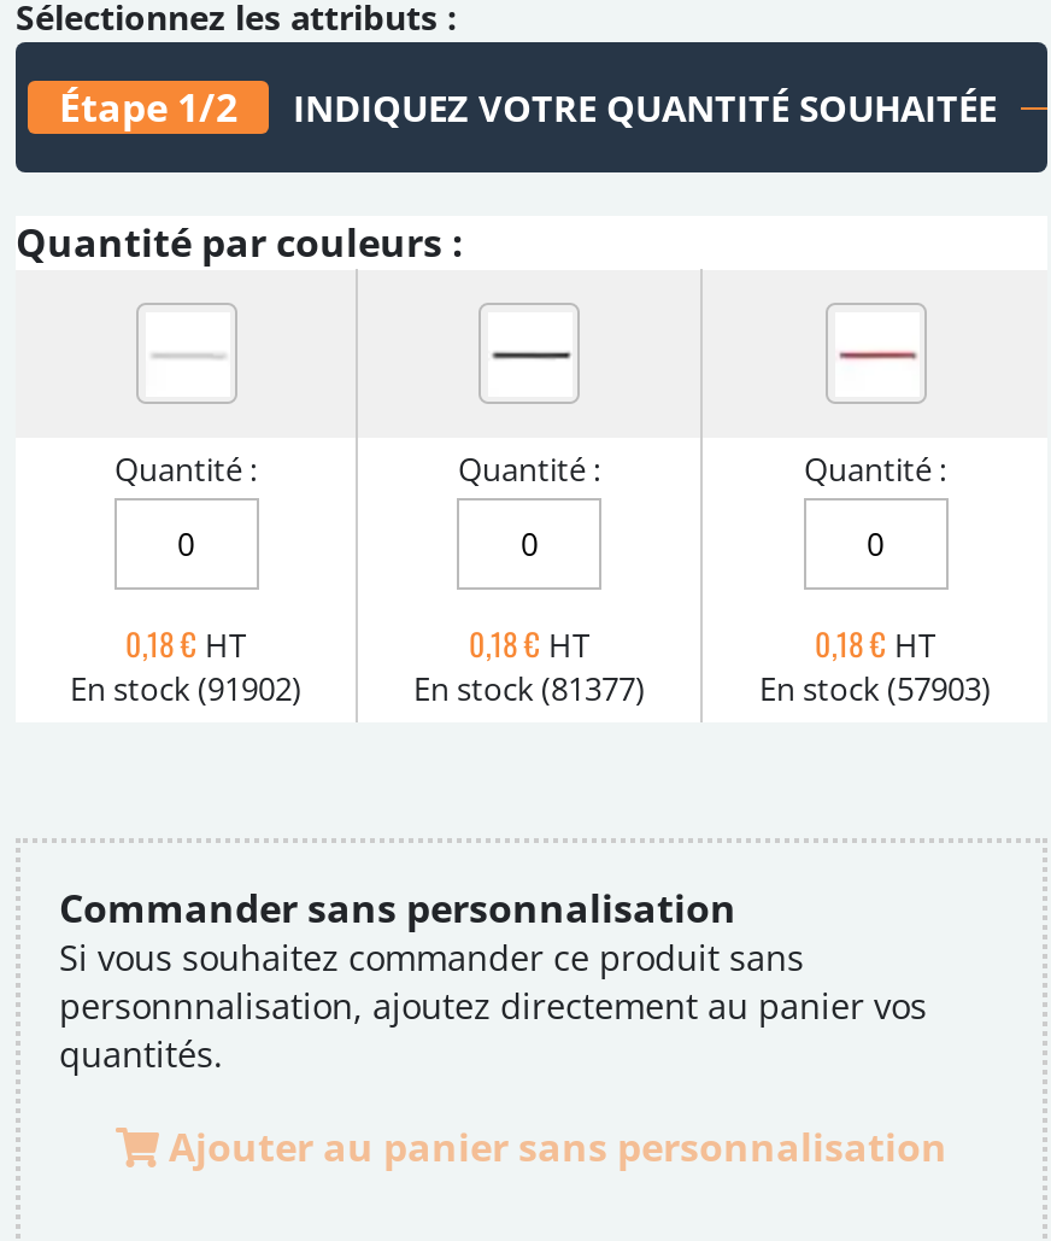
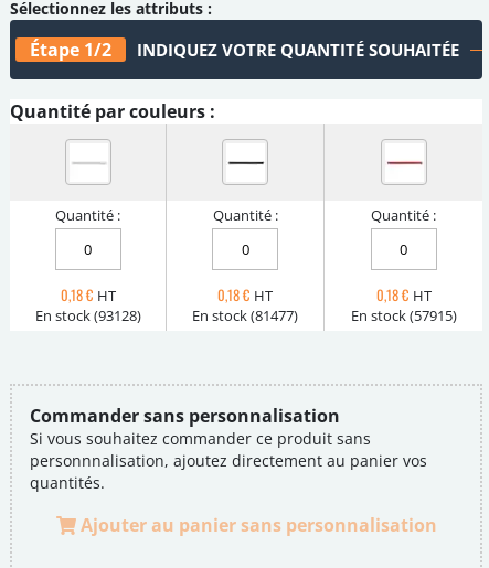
- En stock (91902)
+ En stock (93128)

- En stock (81377)
+ En stock (81477)

- En stock (57903)
+ En stock (57915)
